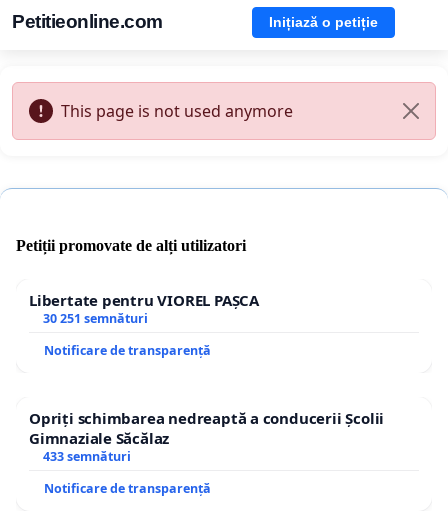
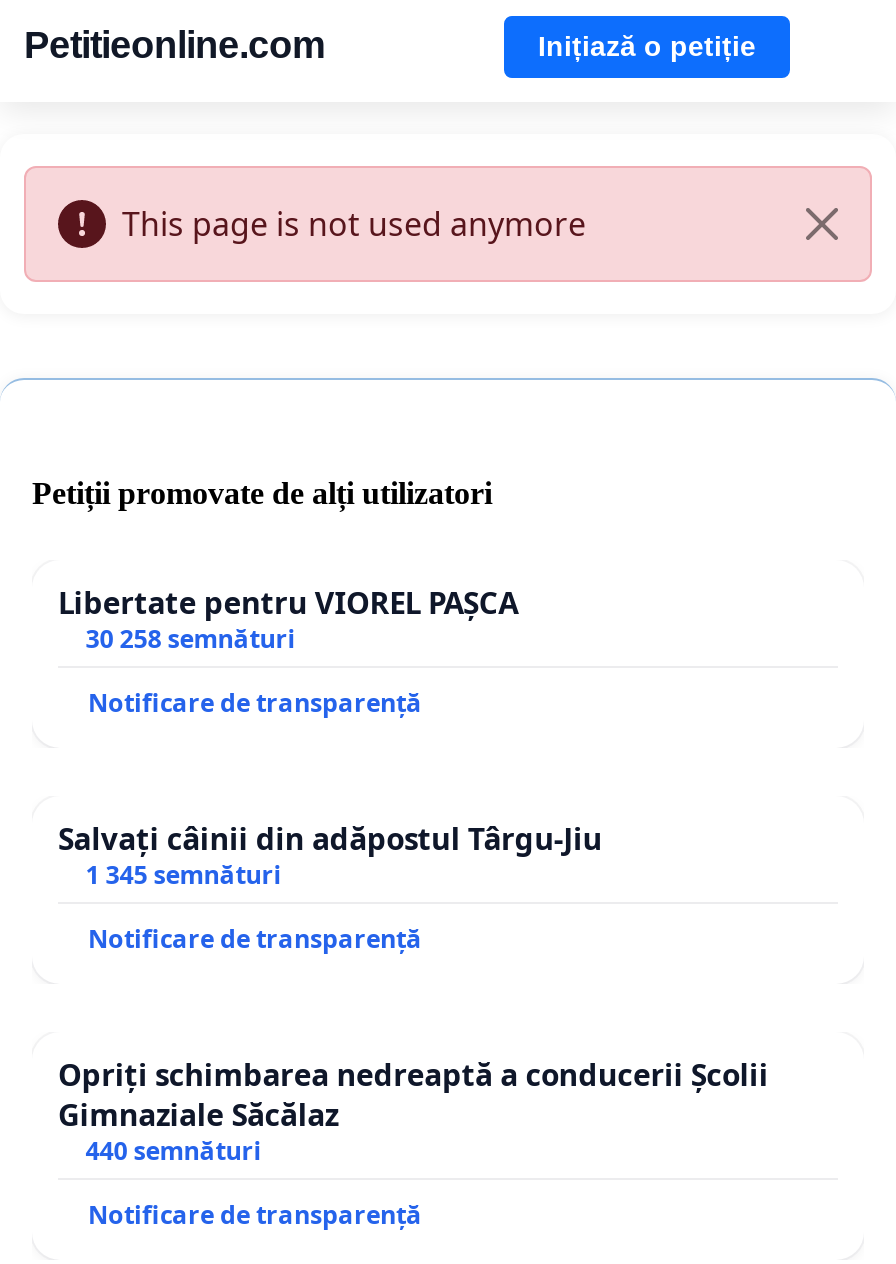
- 30 251 semnături
+ 30 258 semnături
+ Notificare de transparență
+ Salvați câinii din adăpostul Târgu-Jiu
+ 1 345 semnături

- 433 semnături
+ 440 semnături
